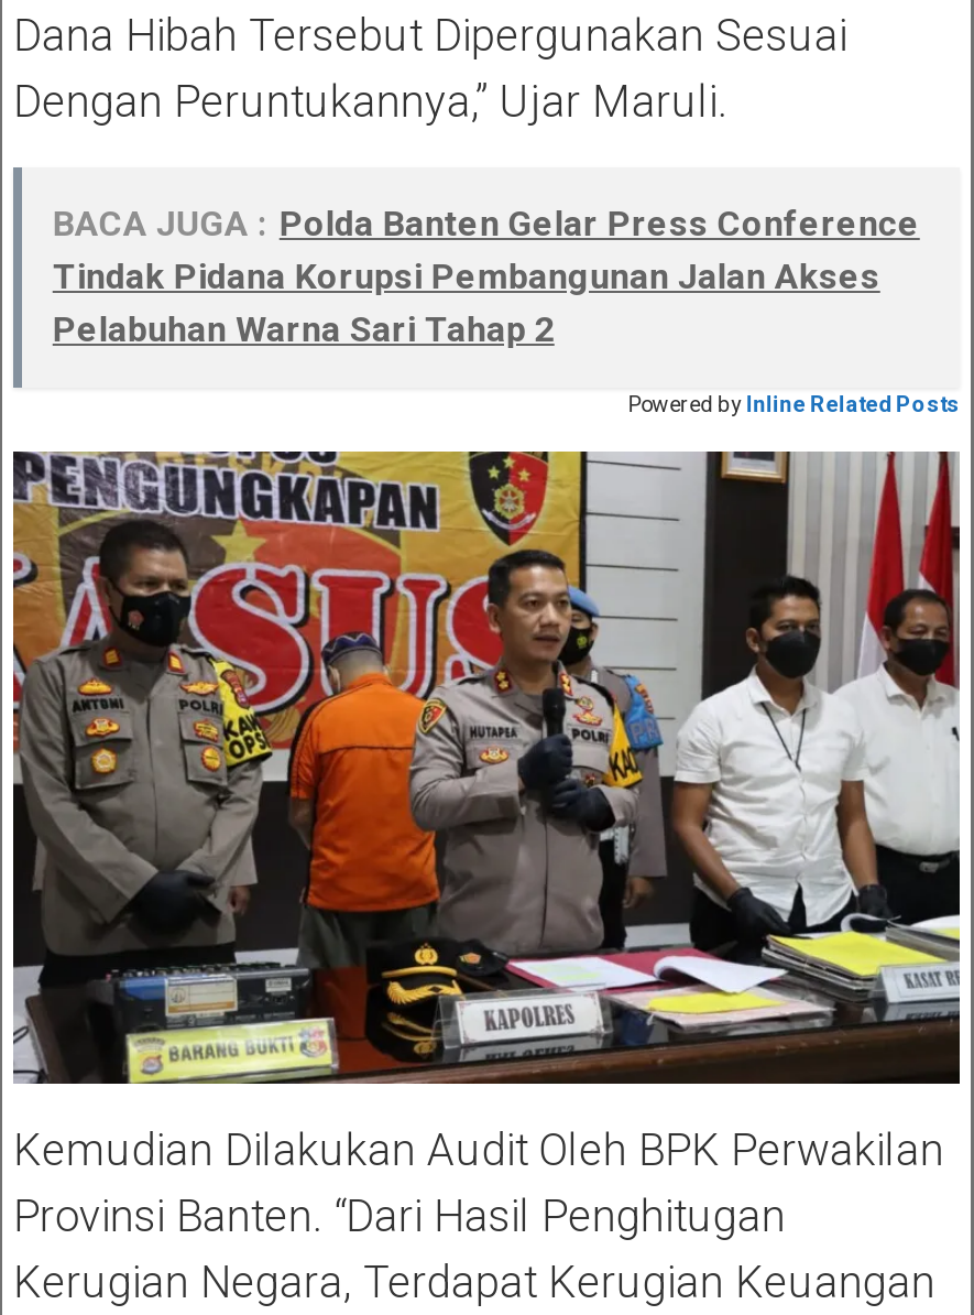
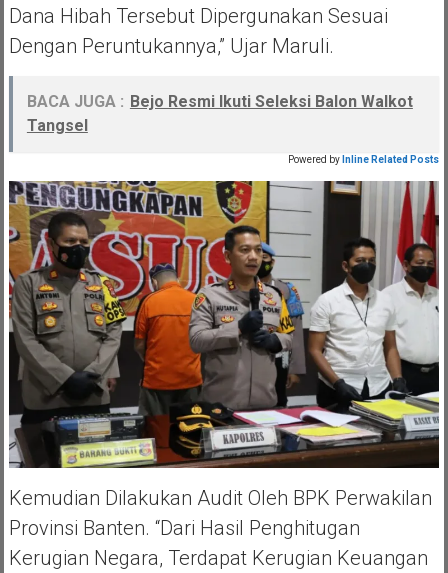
- BACA JUGA : Polda Banten Gelar Press Conference
- Tindak Pidana Korupsi Pembangunan Jalan Akses
- Pelabuhan Warna Sari Tahap 2
+ BACA JUGA : Bejo Resmi Ikuti Seleksi Balon Walkot
+ Tangsel
